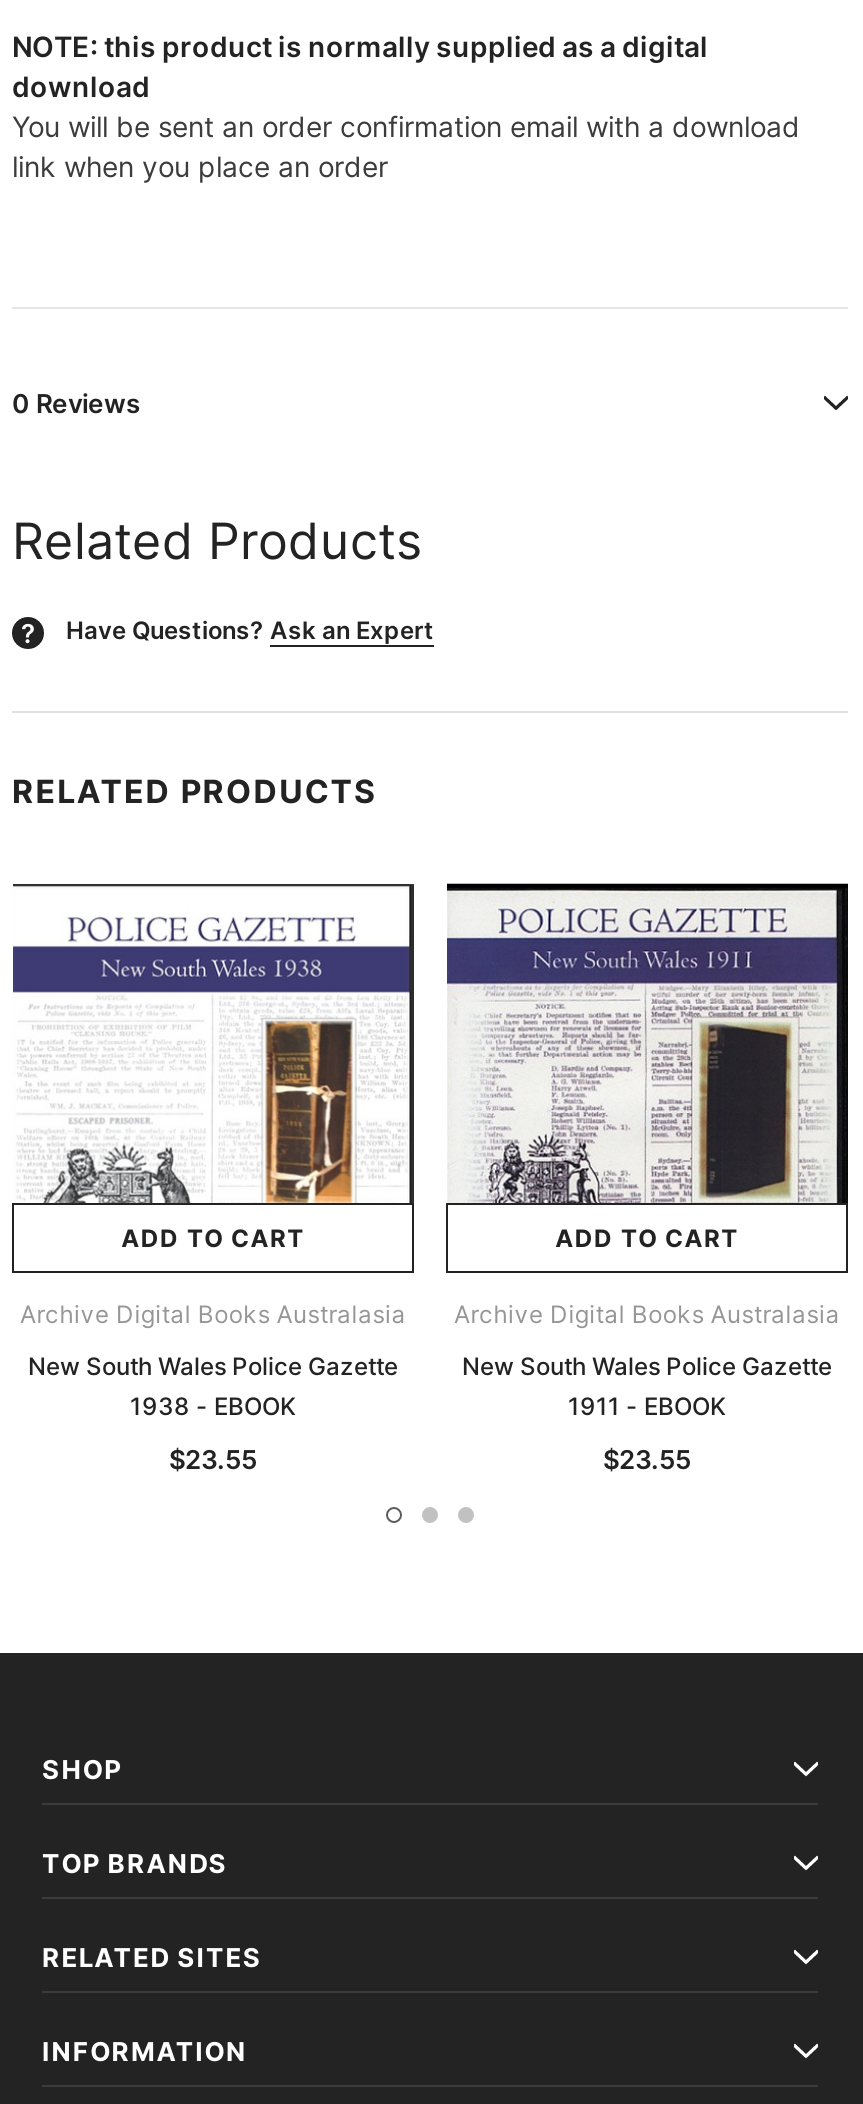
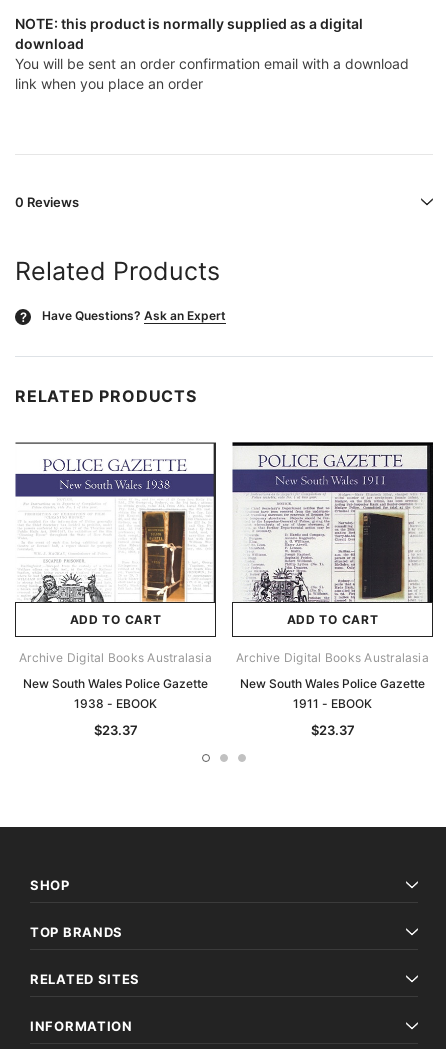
- $23.55
+ $23.37

- $23.55
+ $23.37
